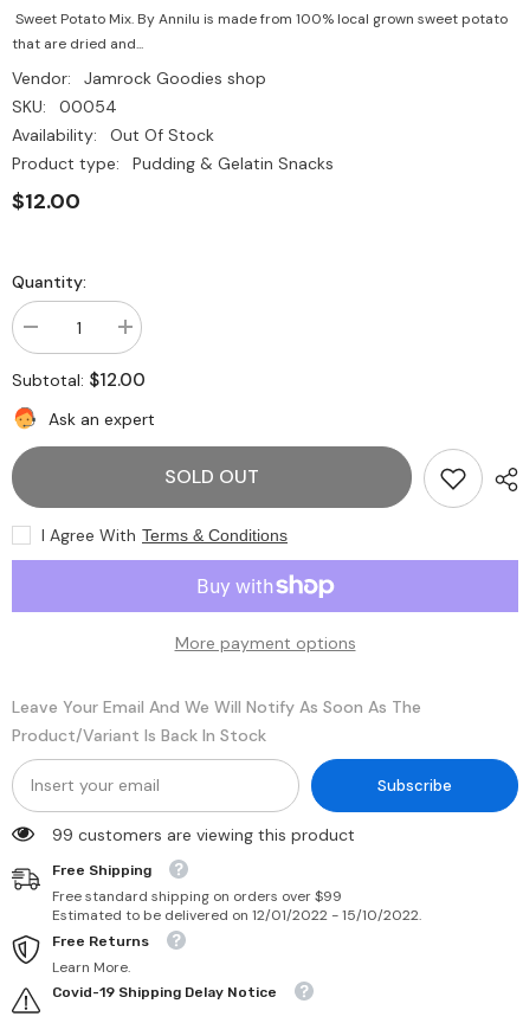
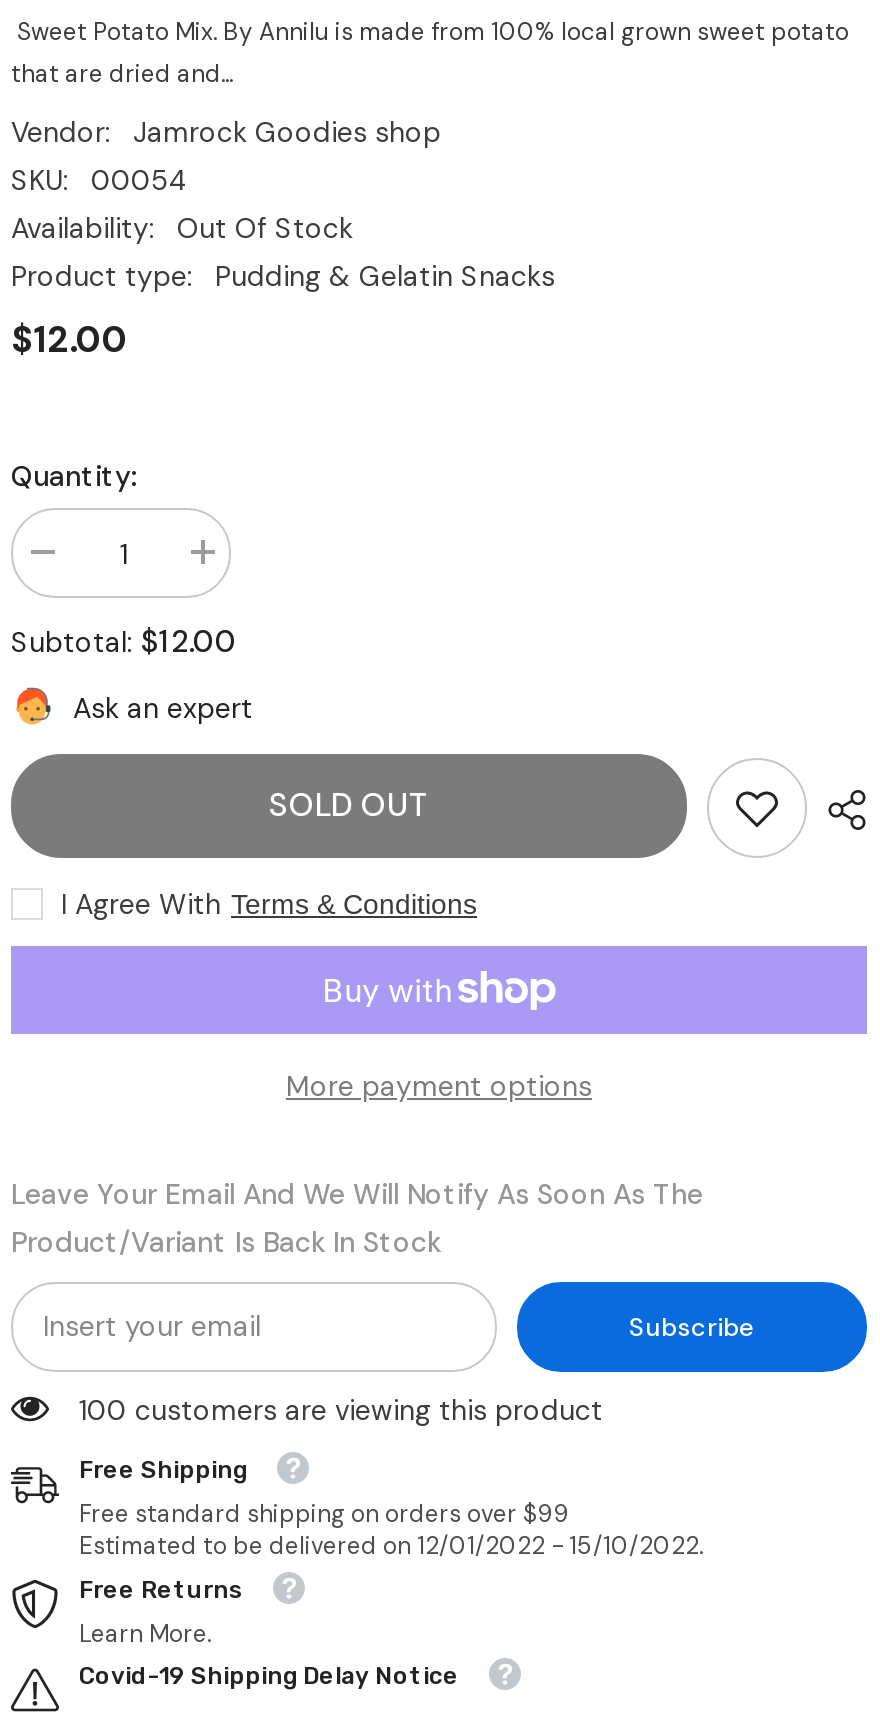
- 99 customers are viewing this product
+ 100 customers are viewing this product
